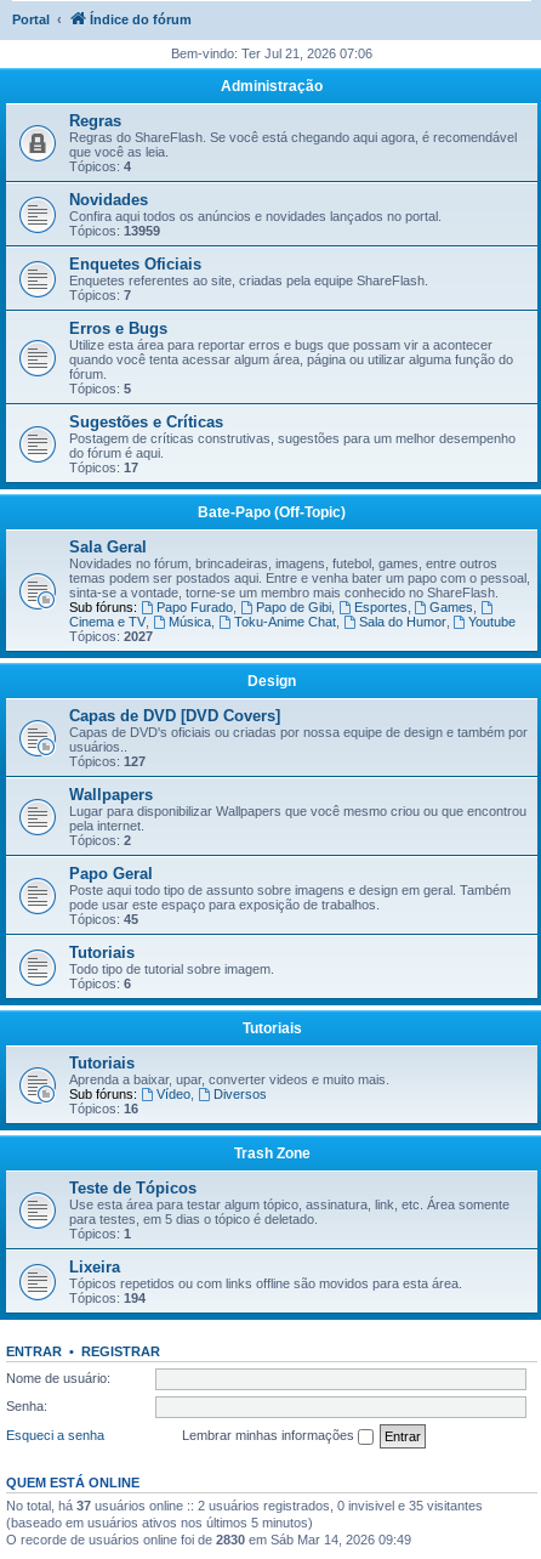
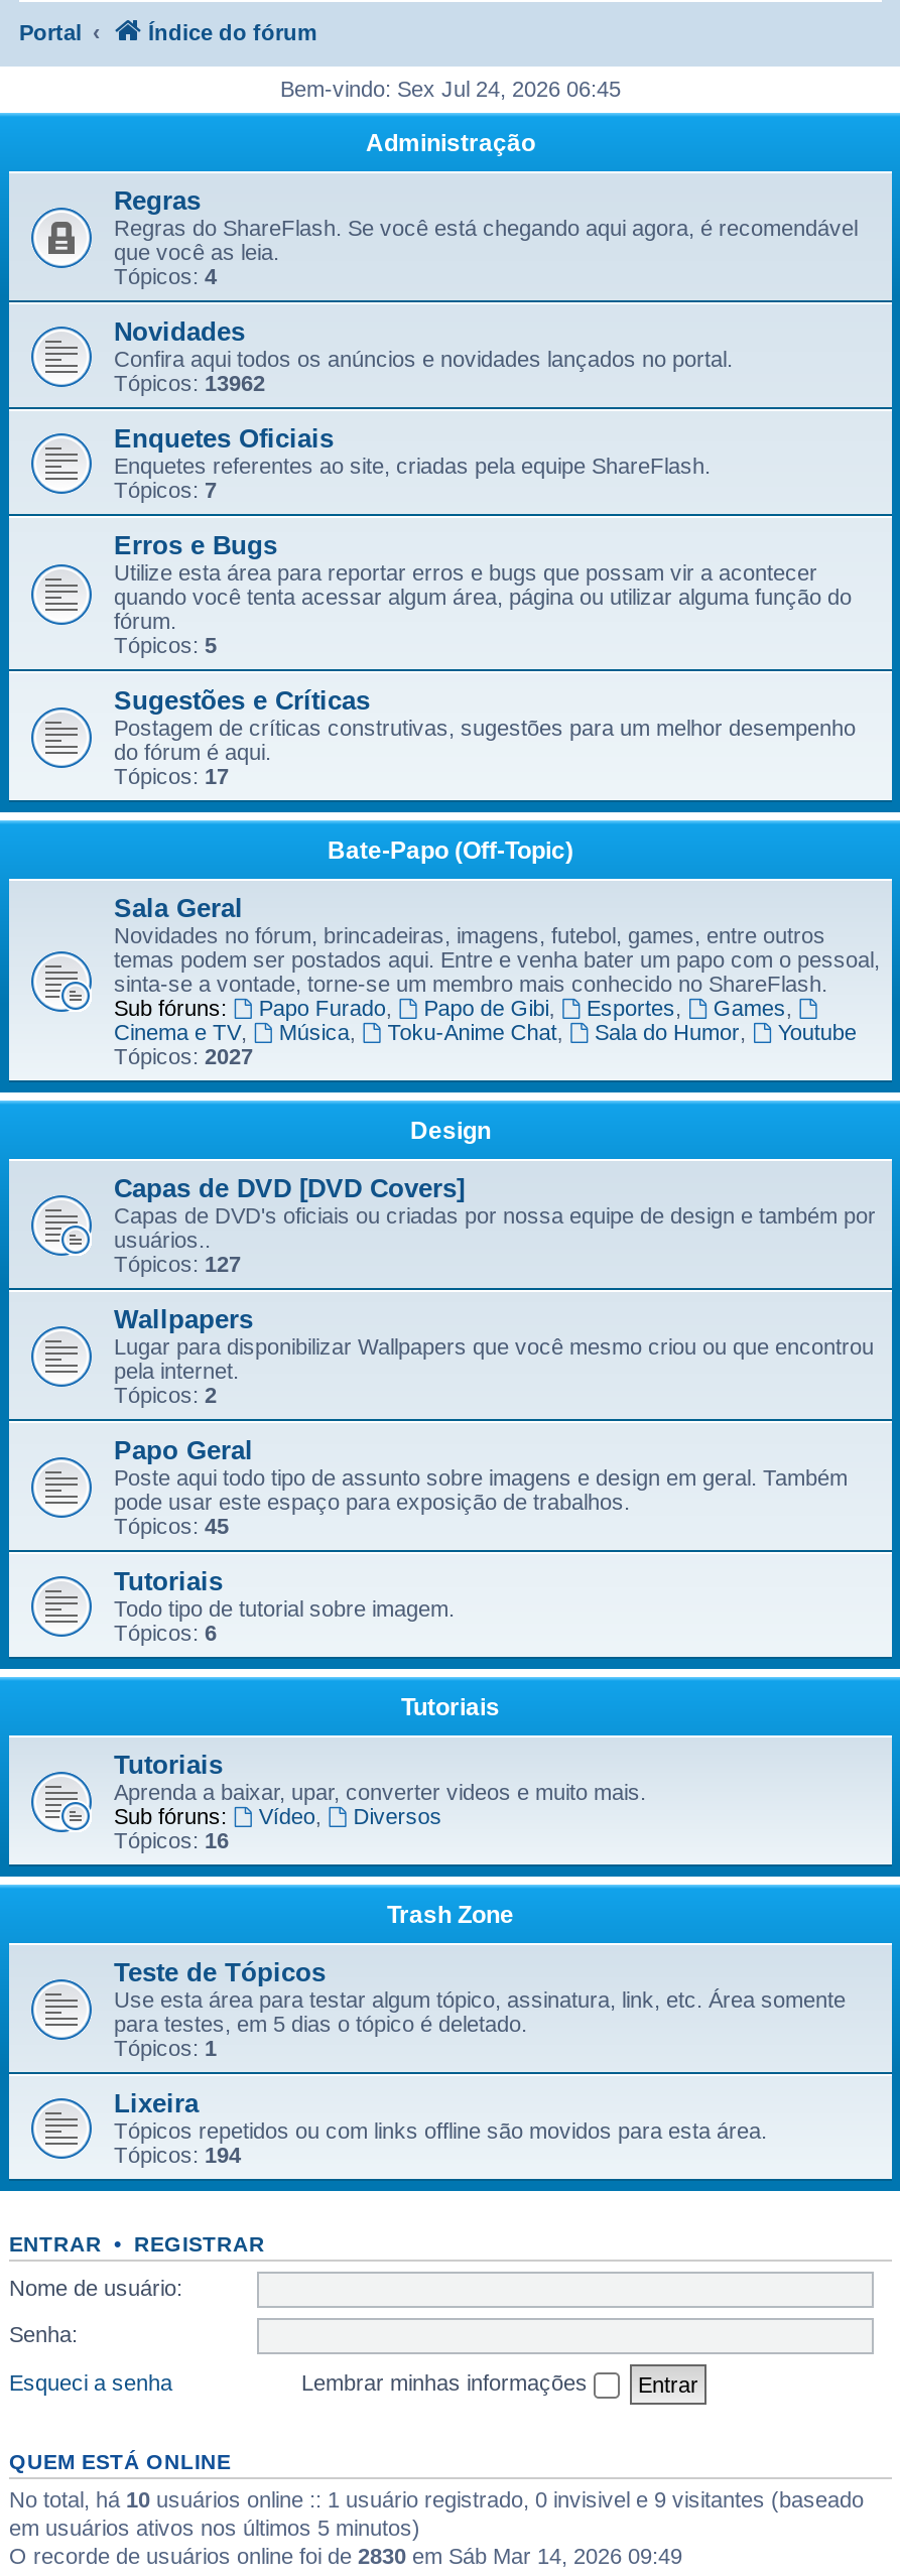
- Bem-vindo: Ter Jul 21, 2026 07:06
+ Bem-vindo: Sex Jul 24, 2026 06:45

- Tópicos: 13959
+ Tópicos: 13962

- No total, há 37 usuários online :: 2 usuários registrados, 0 invisivel e 35 visitantes
- (baseado em usuários ativos nos últimos 5 minutos)
+ No total, há 10 usuários online :: 1 usuário registrado, 0 invisivel e 9 visitantes (baseado
+ em usuários ativos nos últimos 5 minutos)
